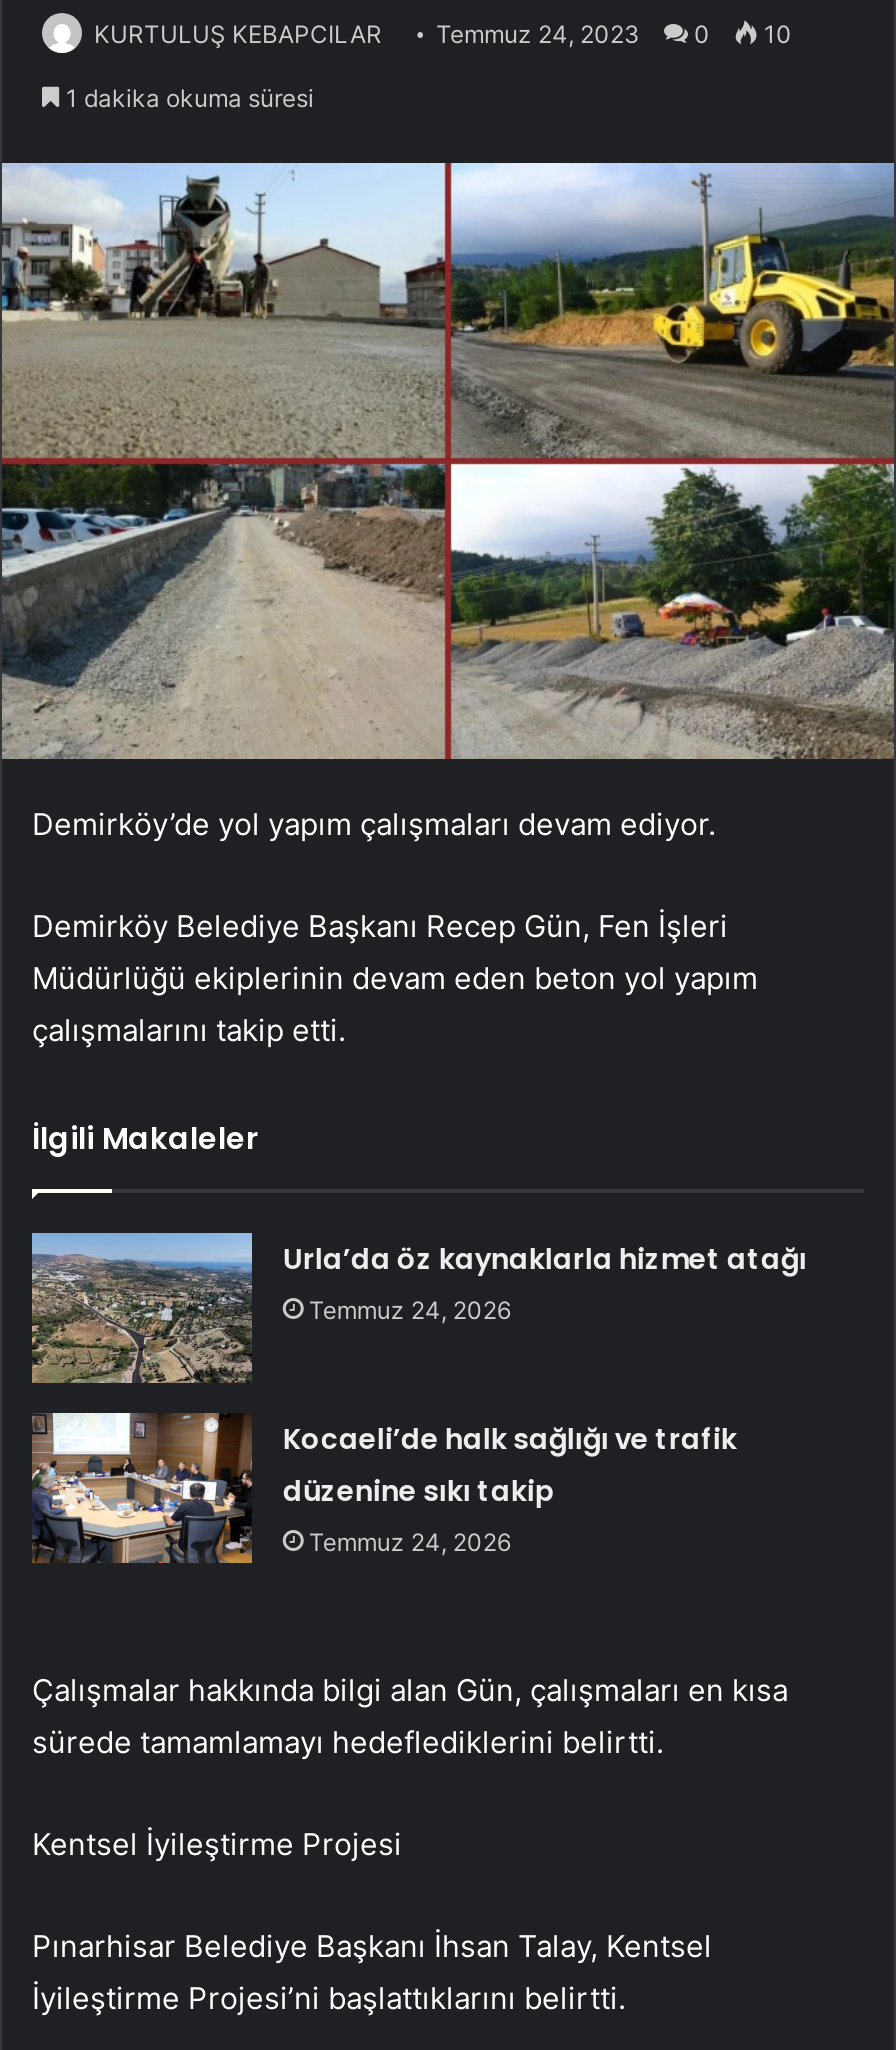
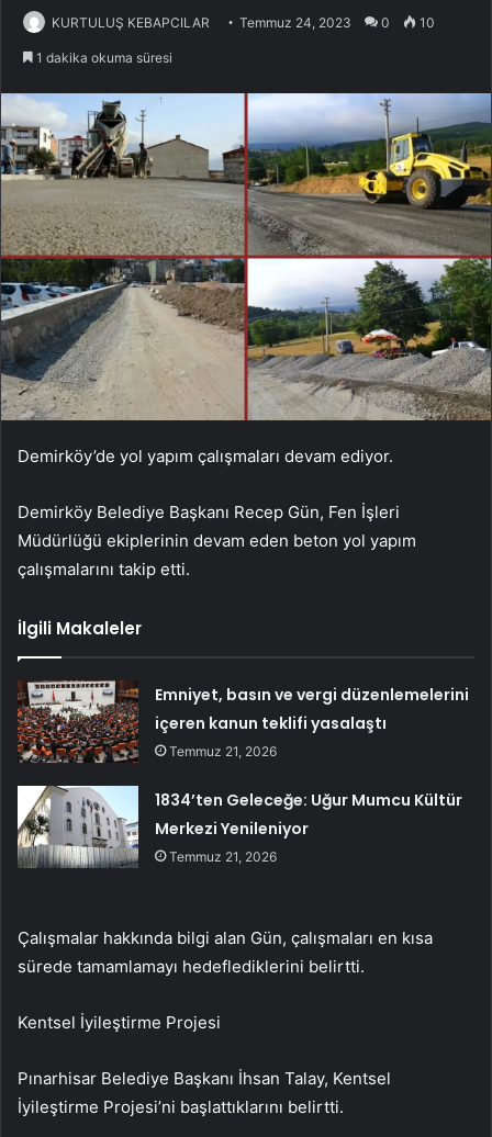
- [image]
- Urla’da öz kaynaklarla hizmet atağı
- Temmuz 24, 2026
+ [image]
+ Emniyet, basın ve vergi düzenlemelerini
+ içeren kanun teklifi yasalaştı
+ Temmuz 21, 2026

- [image]
- Kocaeli’de halk sağlığı ve trafik
- düzenine sıkı takip
- Temmuz 24, 2026
+ [image]
+ 1834’ten Geleceğe: Uğur Mumcu Kültür
+ Merkezi Yenileniyor
+ Temmuz 21, 2026
